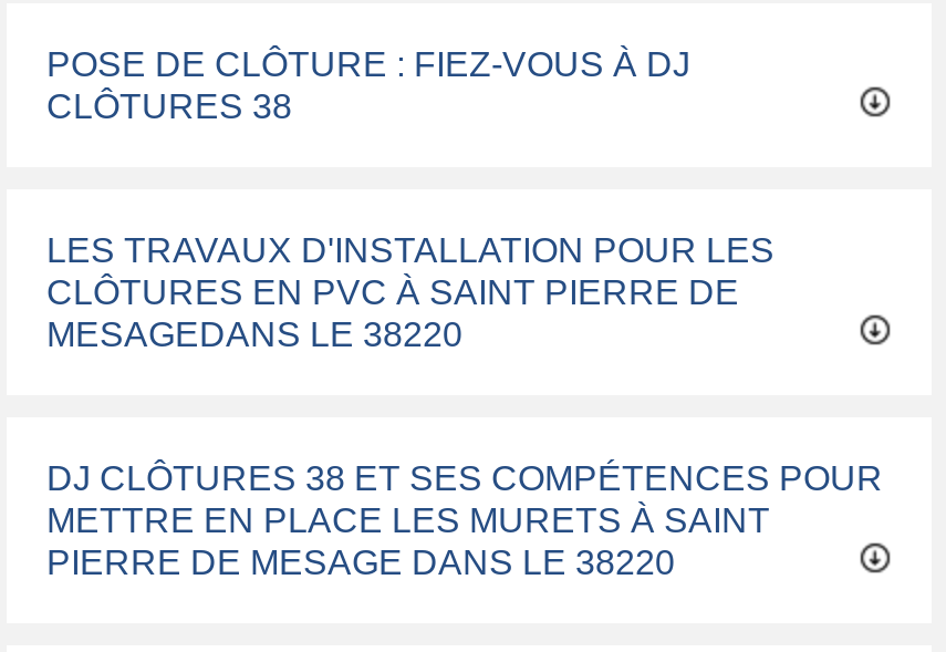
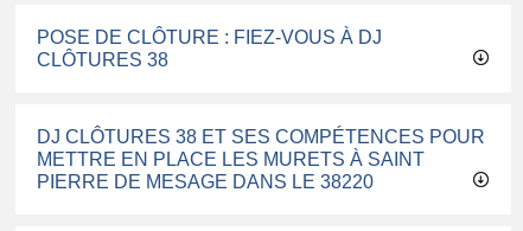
- LES TRAVAUX D'INSTALLATION POUR LES
- CLÔTURES EN PVC À SAINT PIERRE DE
- MESAGEDANS LE 38220
